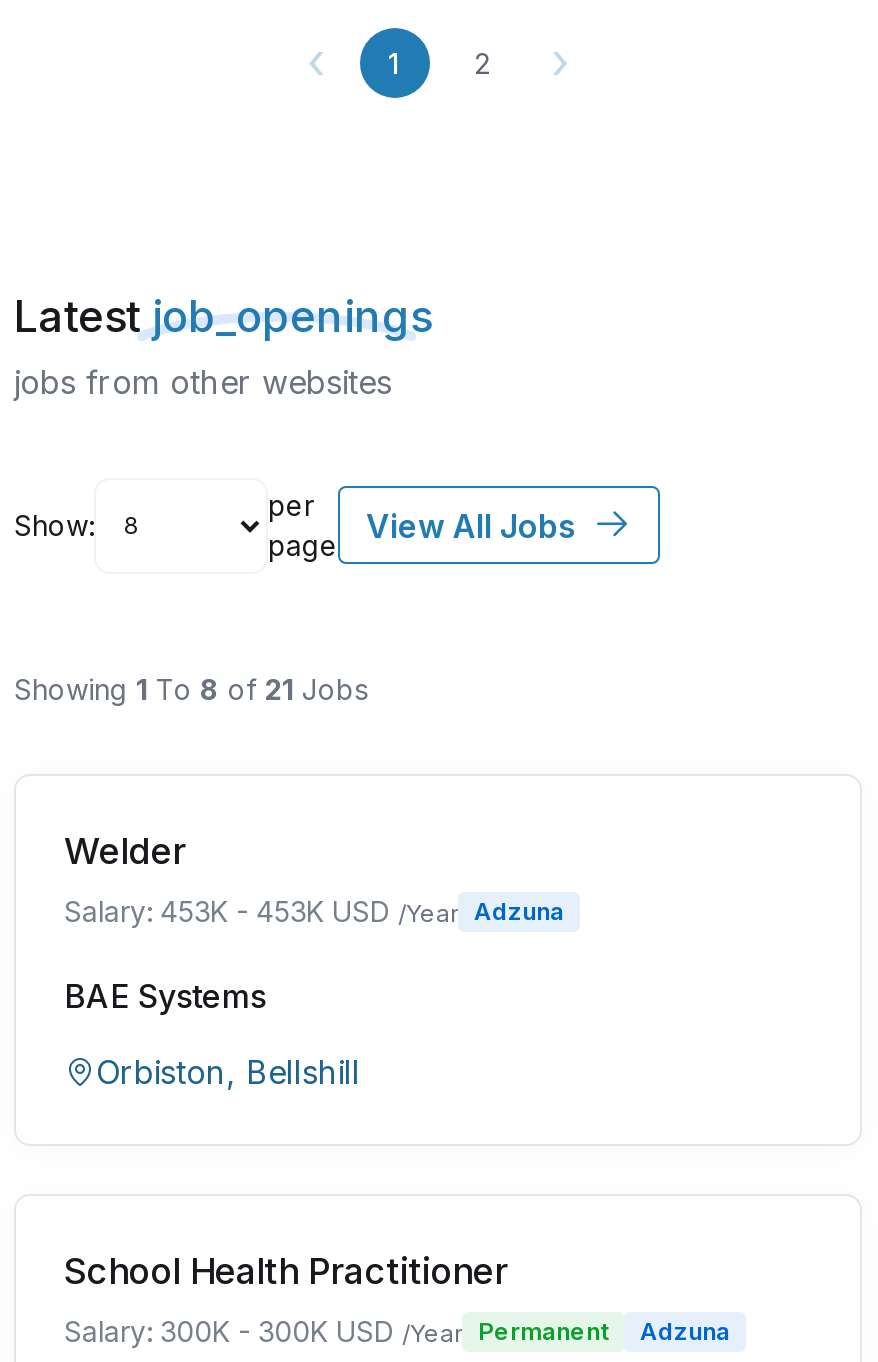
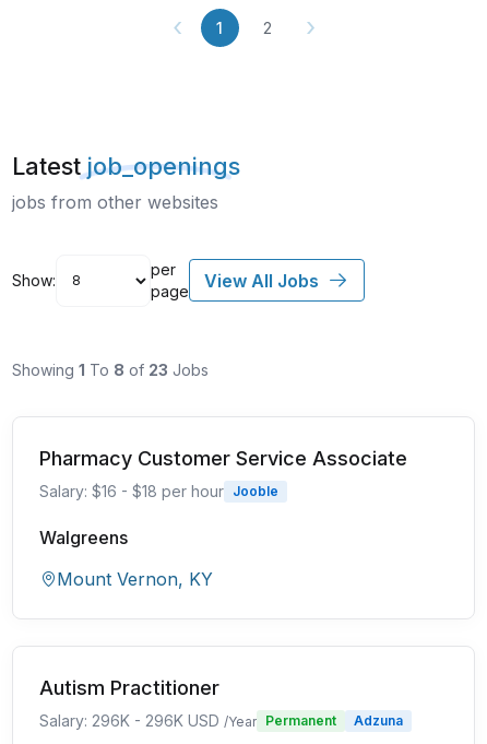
- Showing 1 To 8 of 21 Jobs
+ Showing 1 To 8 of 23 Jobs

- Welder
+ Pharmacy Customer Service Associate

- Salary: 453K - 453K USD /Year Adzuna
+ Salary: $16 - $18 per hour Jooble

- BAE Systems
+ Walgreens

- Orbiston, Bellshill
+ Mount Vernon, KY

- School Health Practitioner
+ Autism Practitioner

- Salary: 300K - 300K USD /Year Permanent
+ Salary: 296K - 296K USD /Year Permanent
